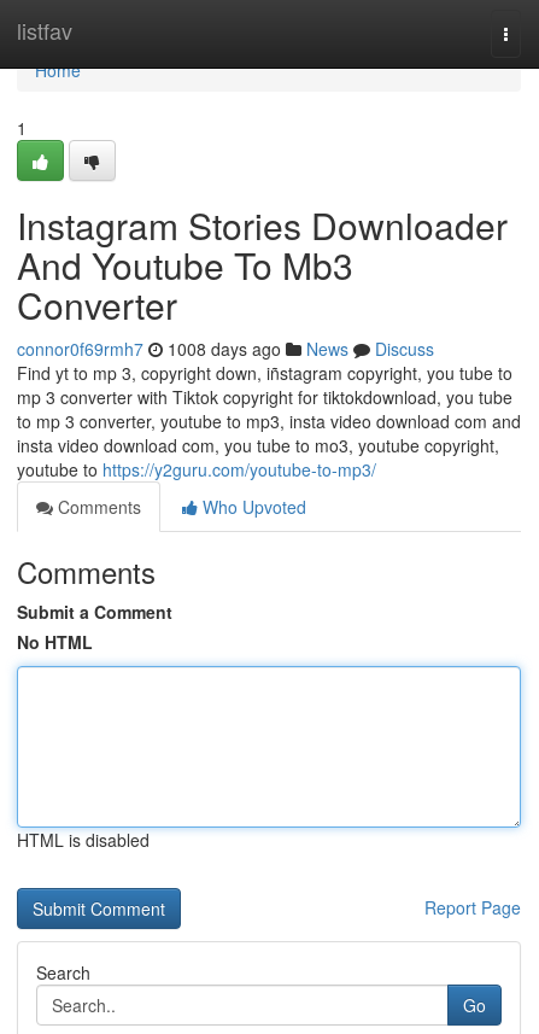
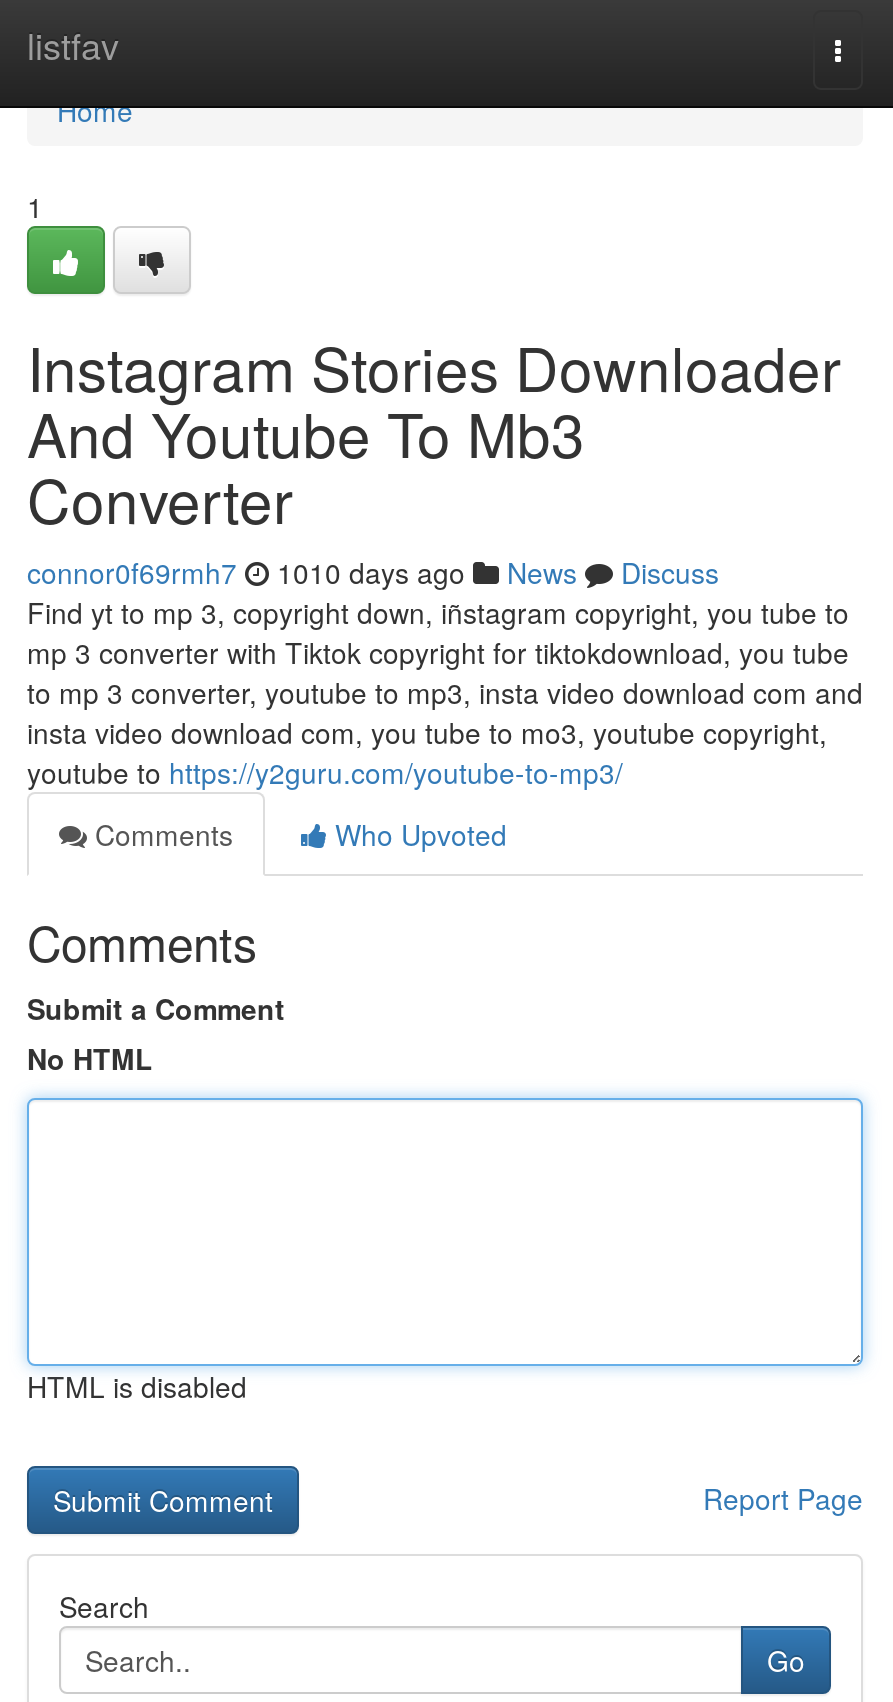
- connor0f69rmh7 1008 days ago News Discuss
+ connor0f69rmh7 1010 days ago News Discuss
